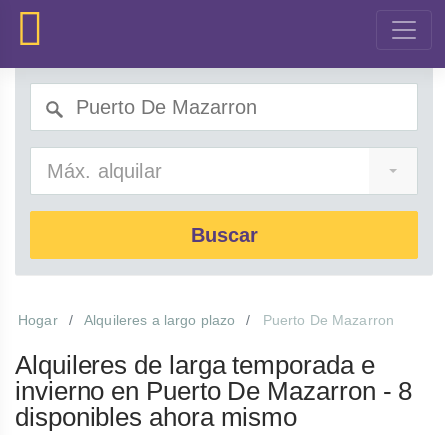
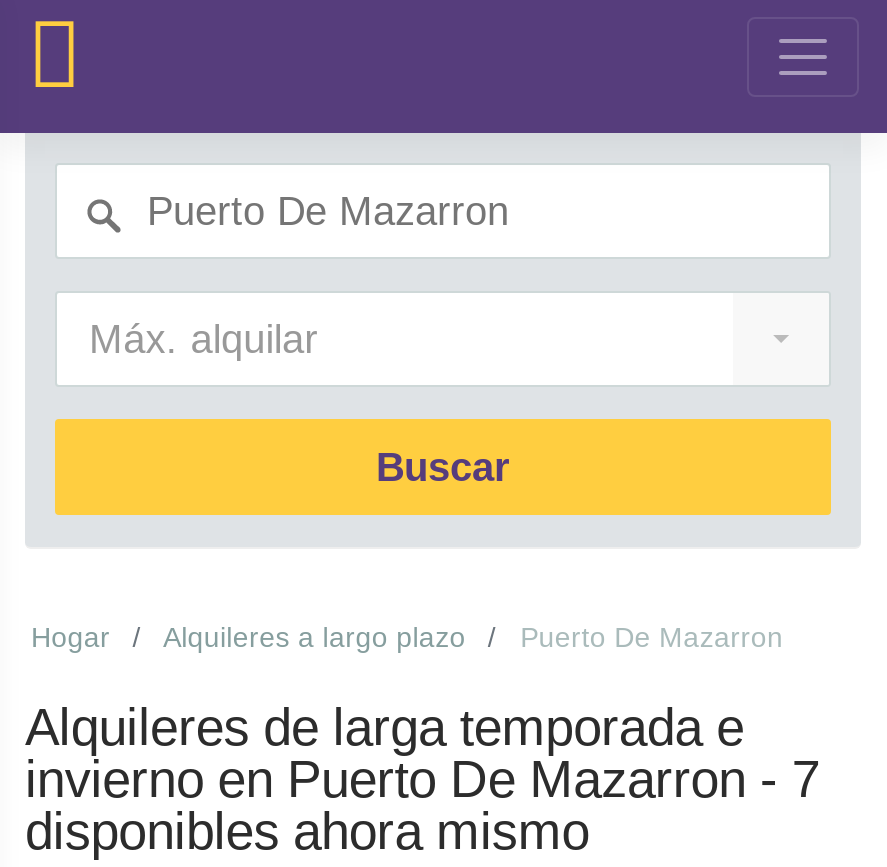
- invierno en Puerto De Mazarron - 8
+ invierno en Puerto De Mazarron - 7
